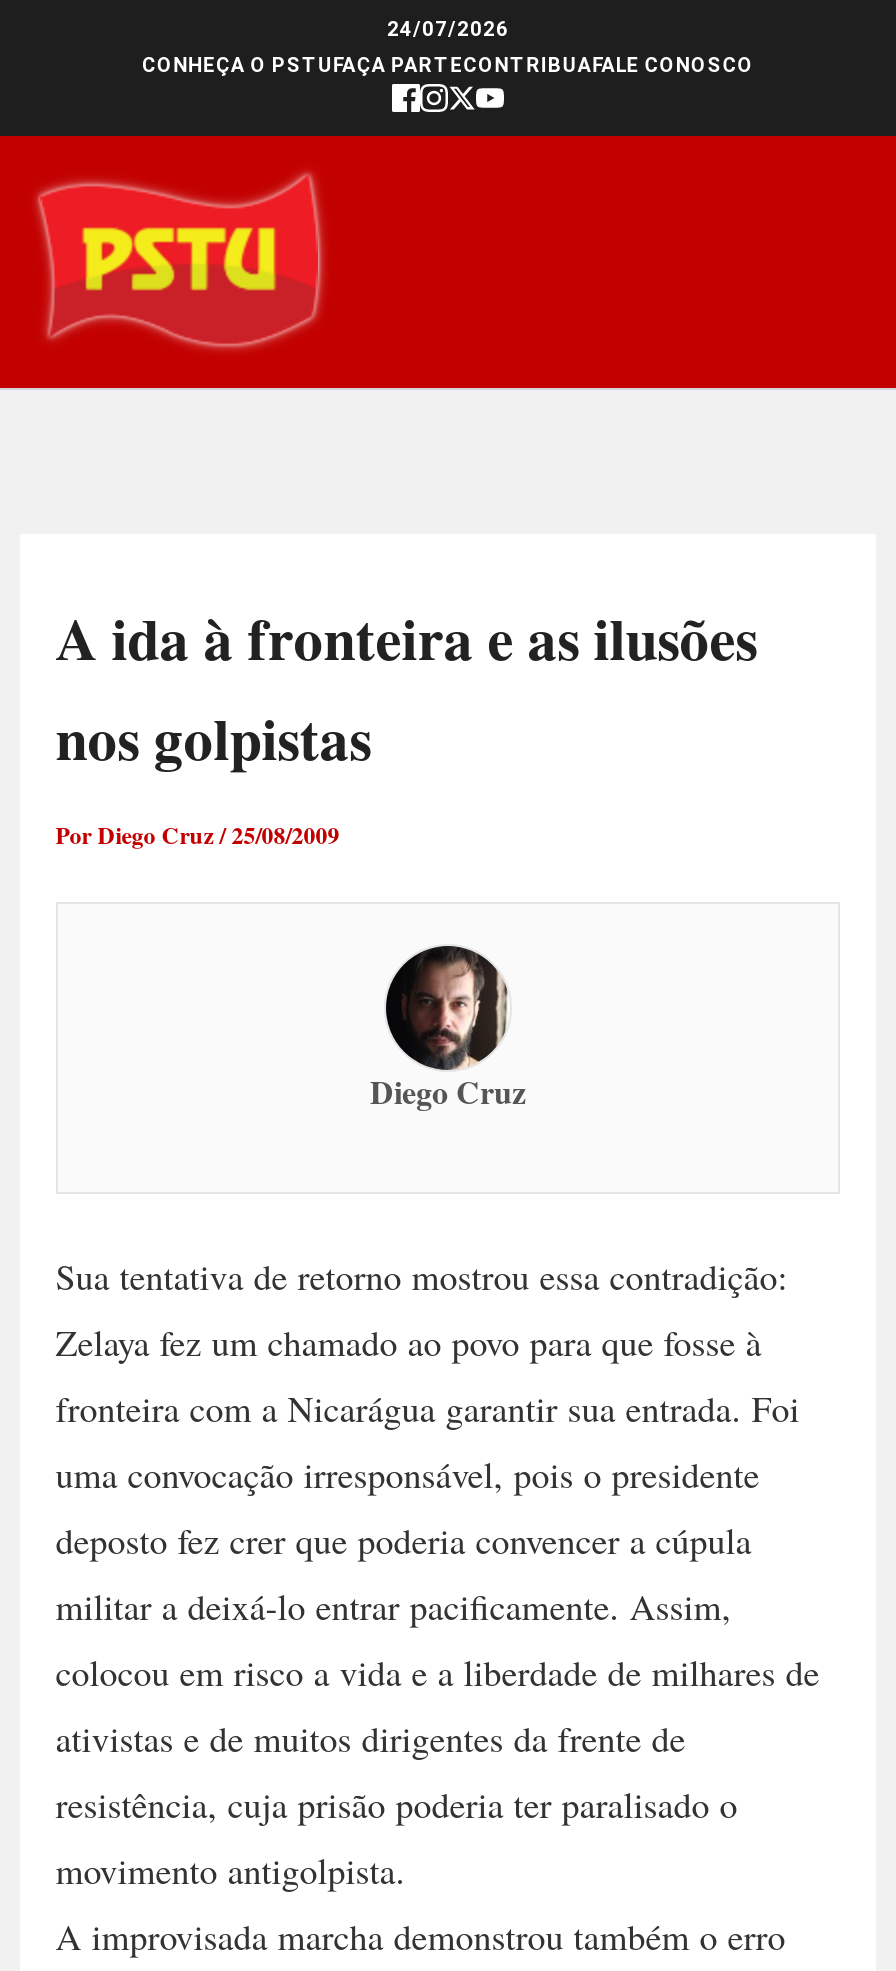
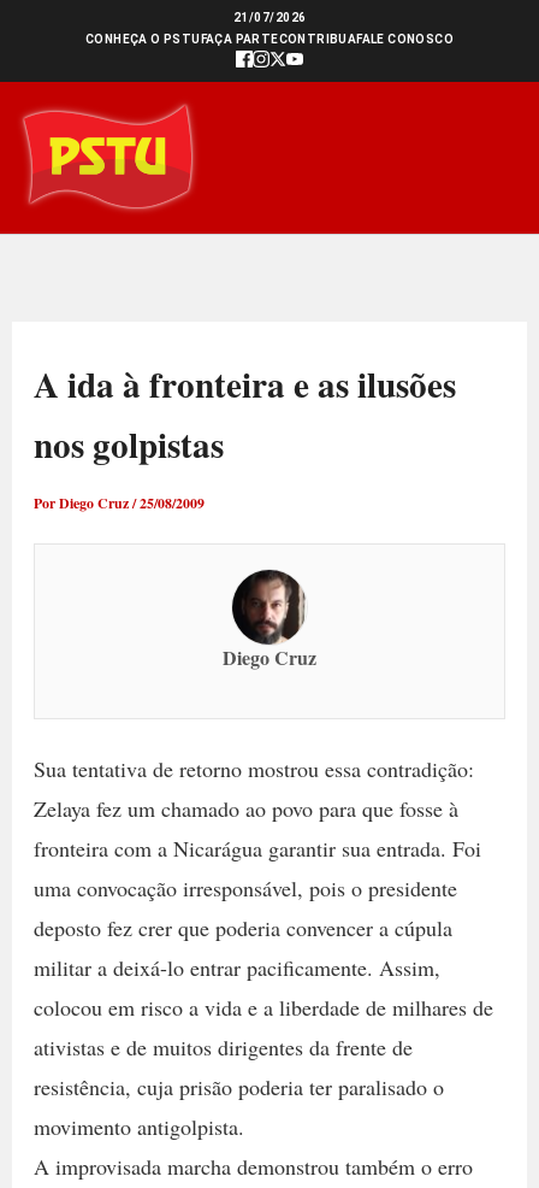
- 24/07/2026
+ 21/07/2026
